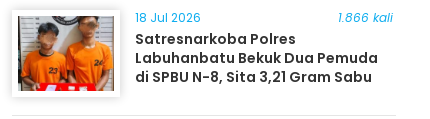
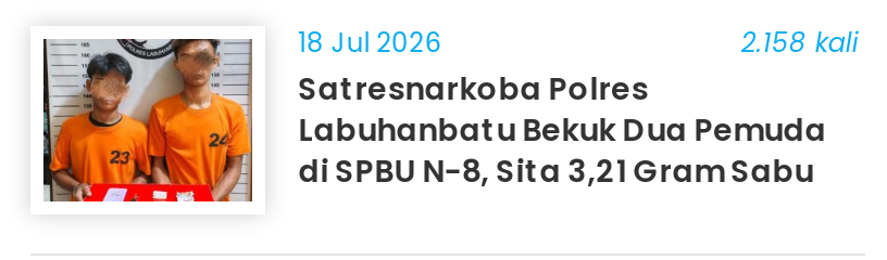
- 1.866 kali
+ 2.158 kali
